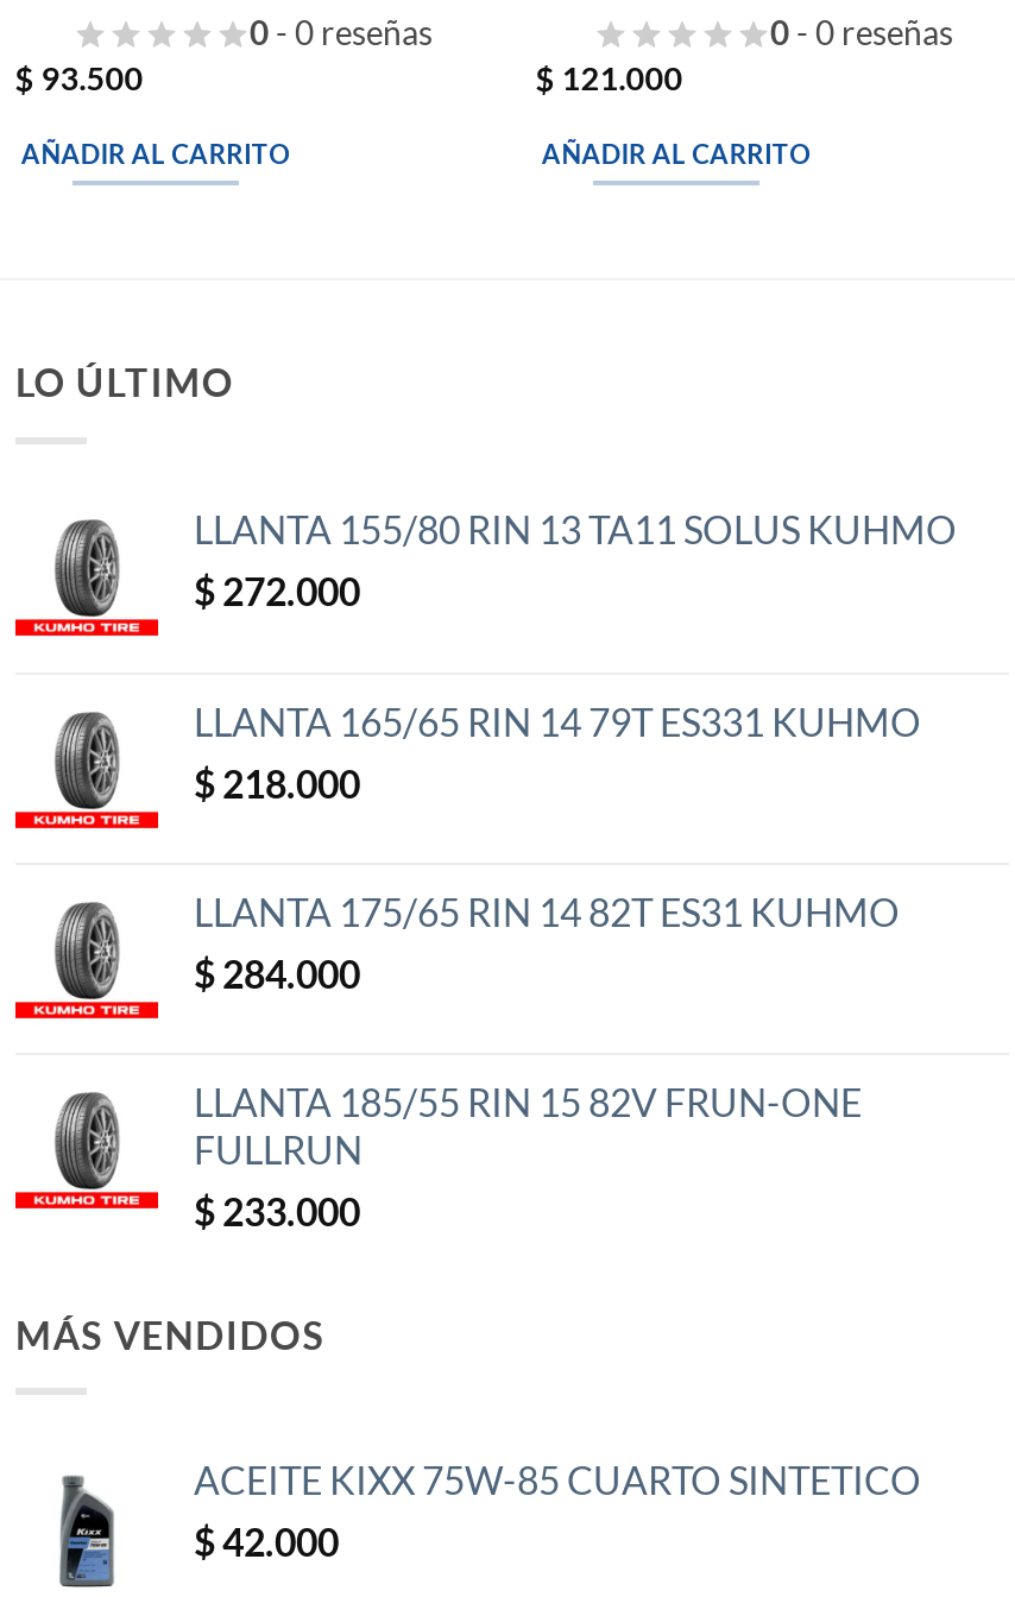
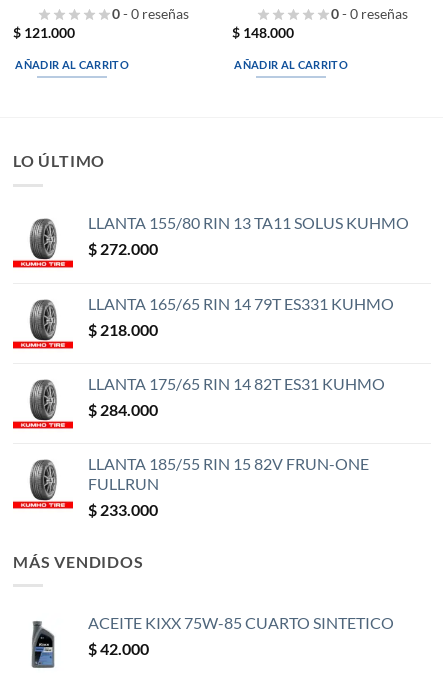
- $93.500
+ $121.000

- $121.000
+ $148.000
